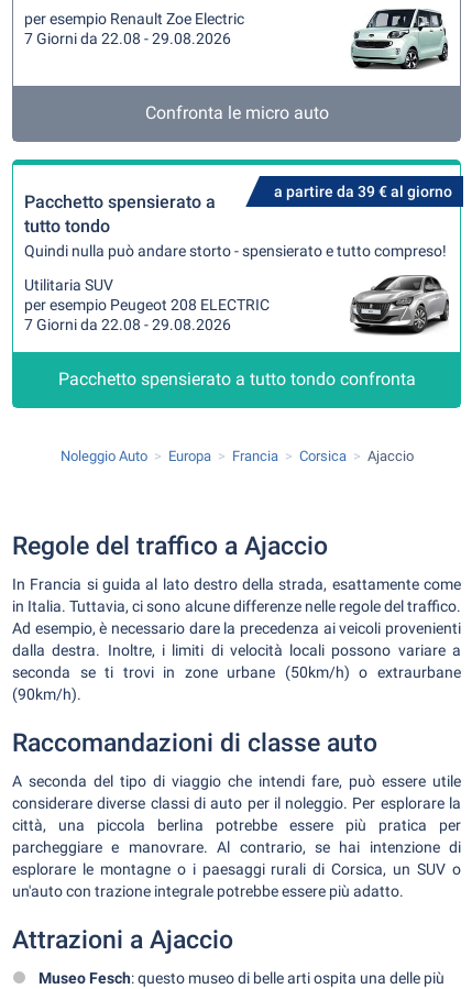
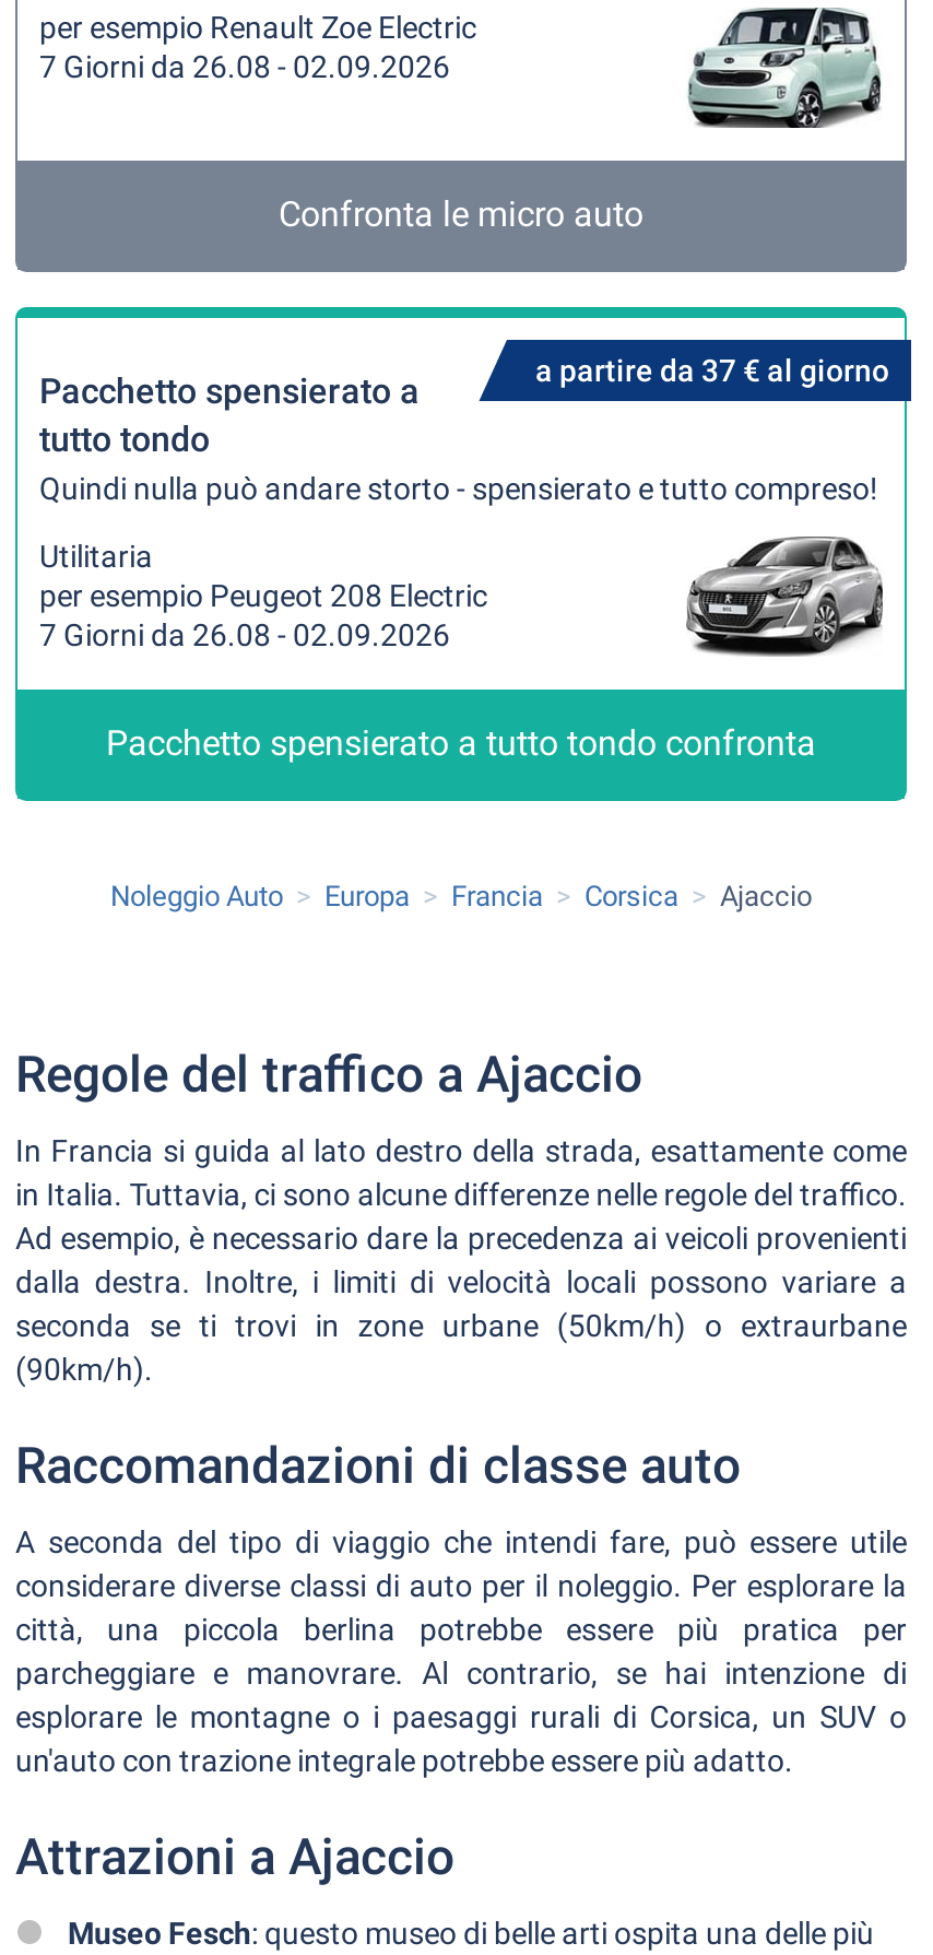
- 7 Giorni da 22.08 - 29.08.2026
+ 7 Giorni da 26.08 - 02.09.2026

- a partire da 39 € al giorno
+ a partire da 37 € al giorno

- Utilitaria SUV
- per esempio Peugeot 208 ELECTRIC
- 7 Giorni da 22.08 - 29.08.2026
+ Utilitaria
+ per esempio Peugeot 208 Electric
+ 7 Giorni da 26.08 - 02.09.2026
